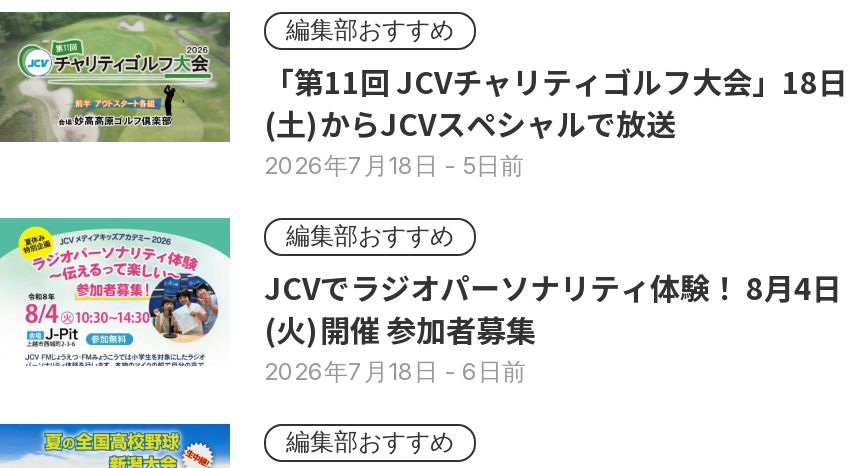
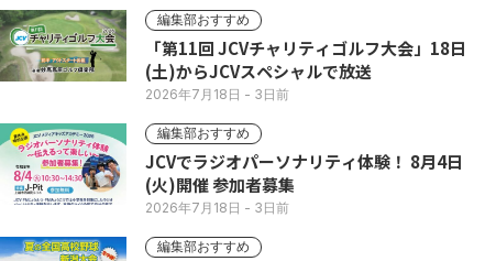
- 2026年7月18日- 5日前
+ 2026年7月18日- 3日前

- 2026年7月18日- 6日前
+ 2026年7月18日- 3日前
